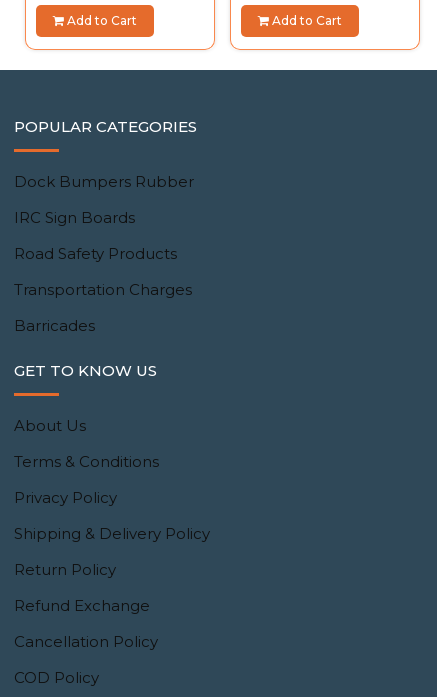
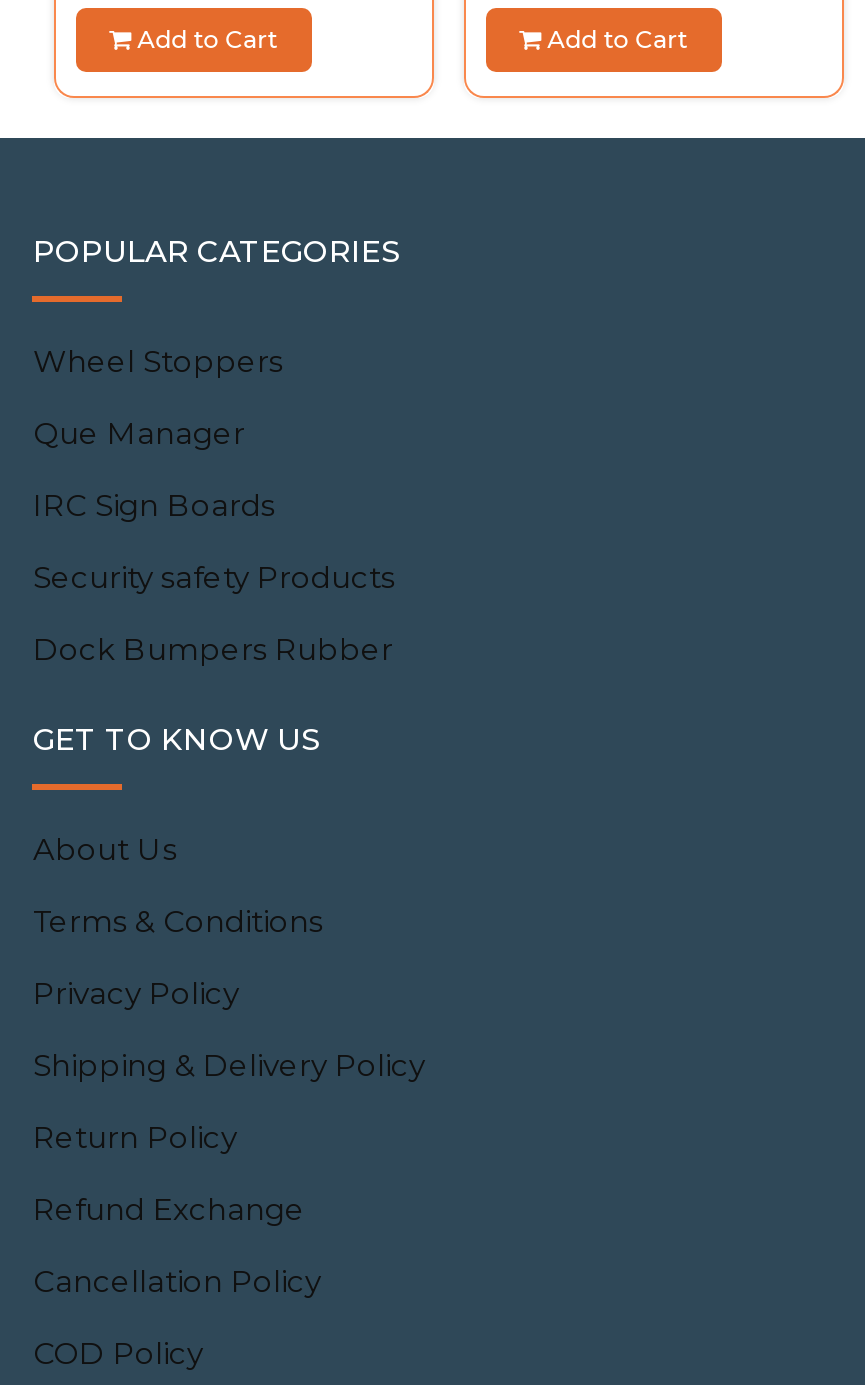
+ Wheel Stoppers
+ Que Manager
+ Security safety Products

moved down: Dock Bumpers Rubber

moved up: IRC Sign Boards

- Road Safety Products
- Transportation Charges
- Barricades
